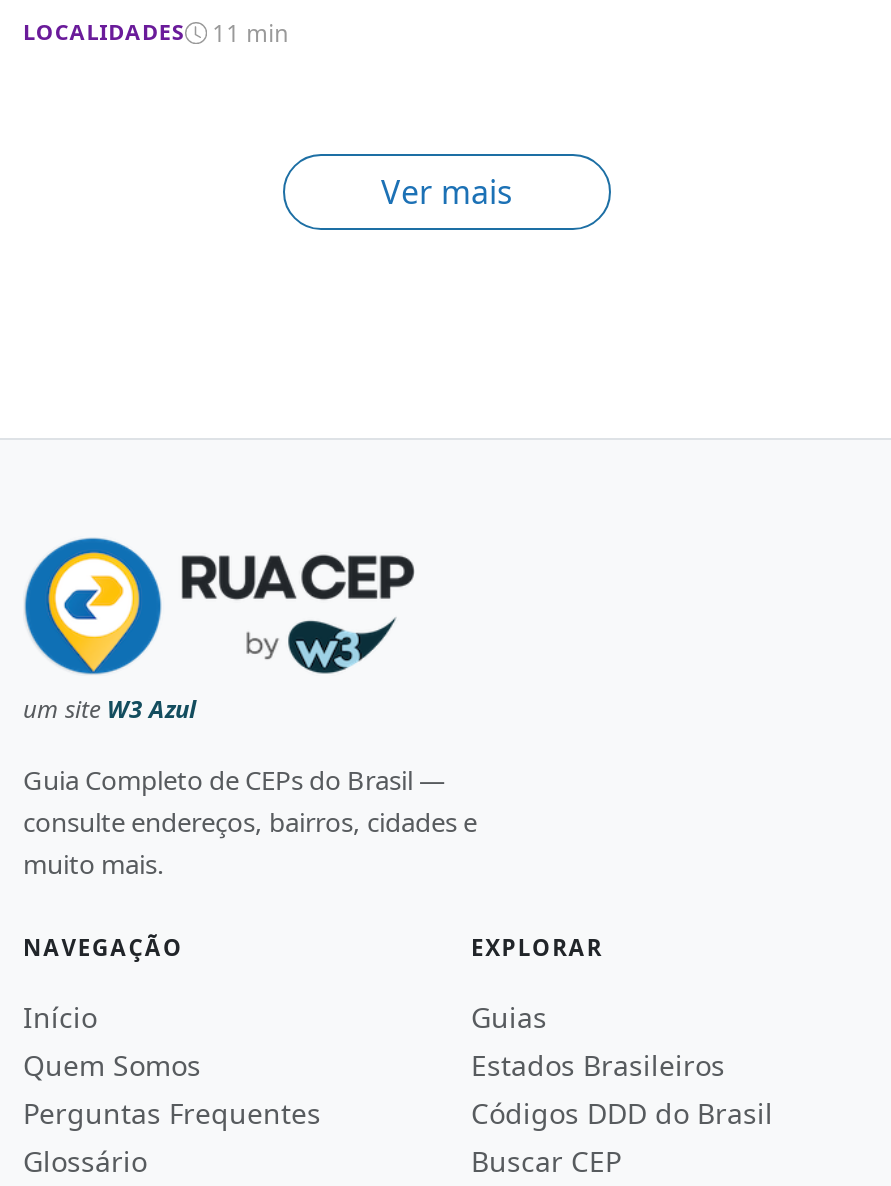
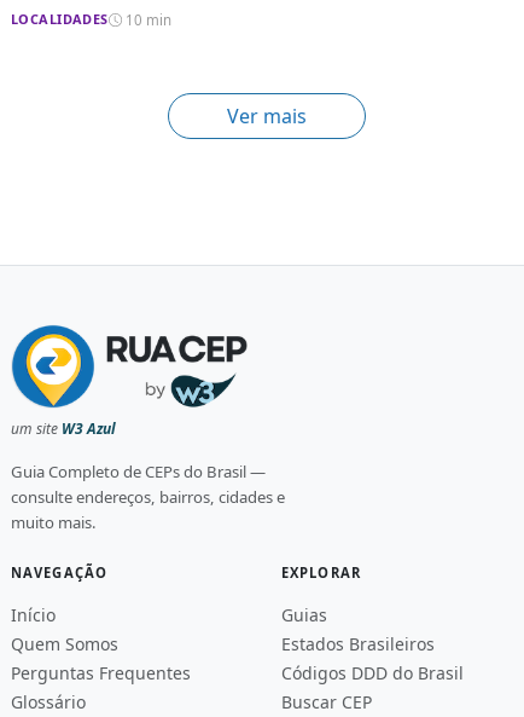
- LOCALIDADES 11 min
+ LOCALIDADES 10 min
